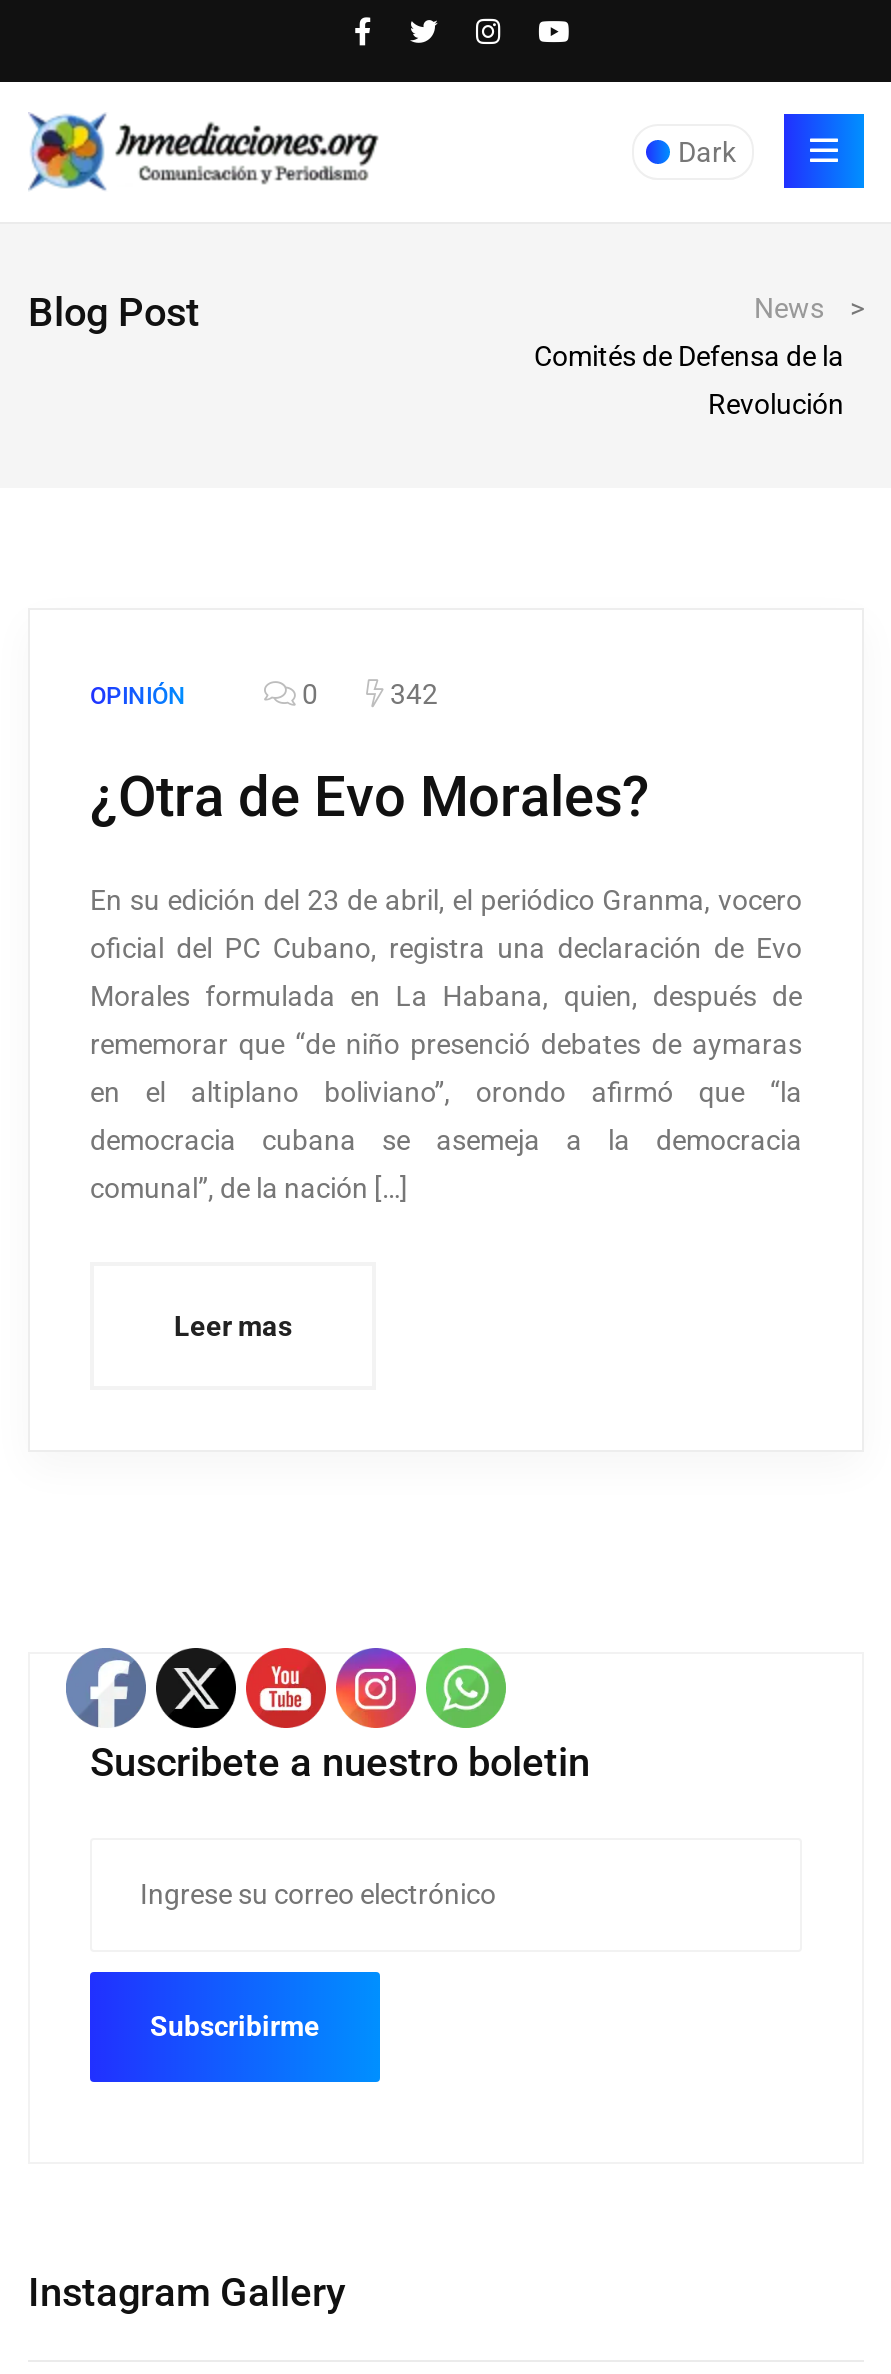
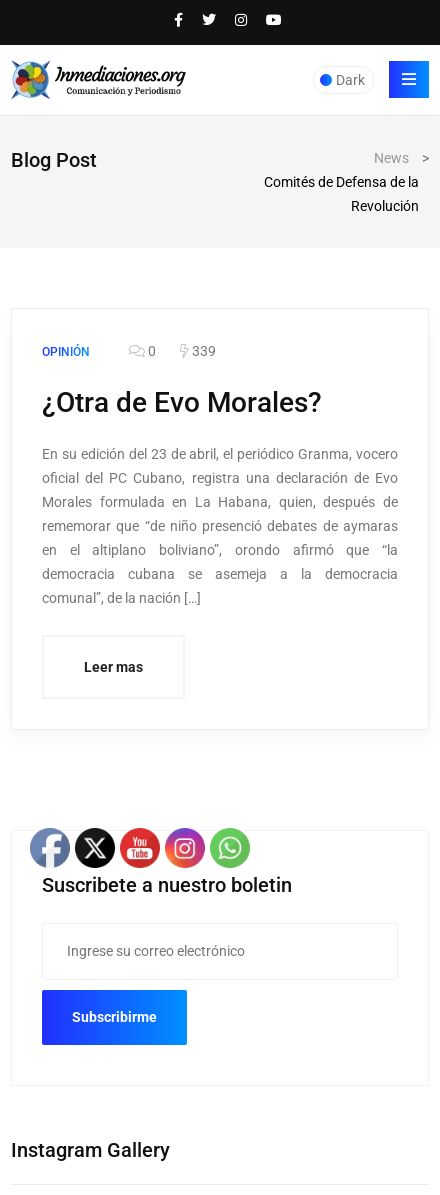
- 342
+ 339
